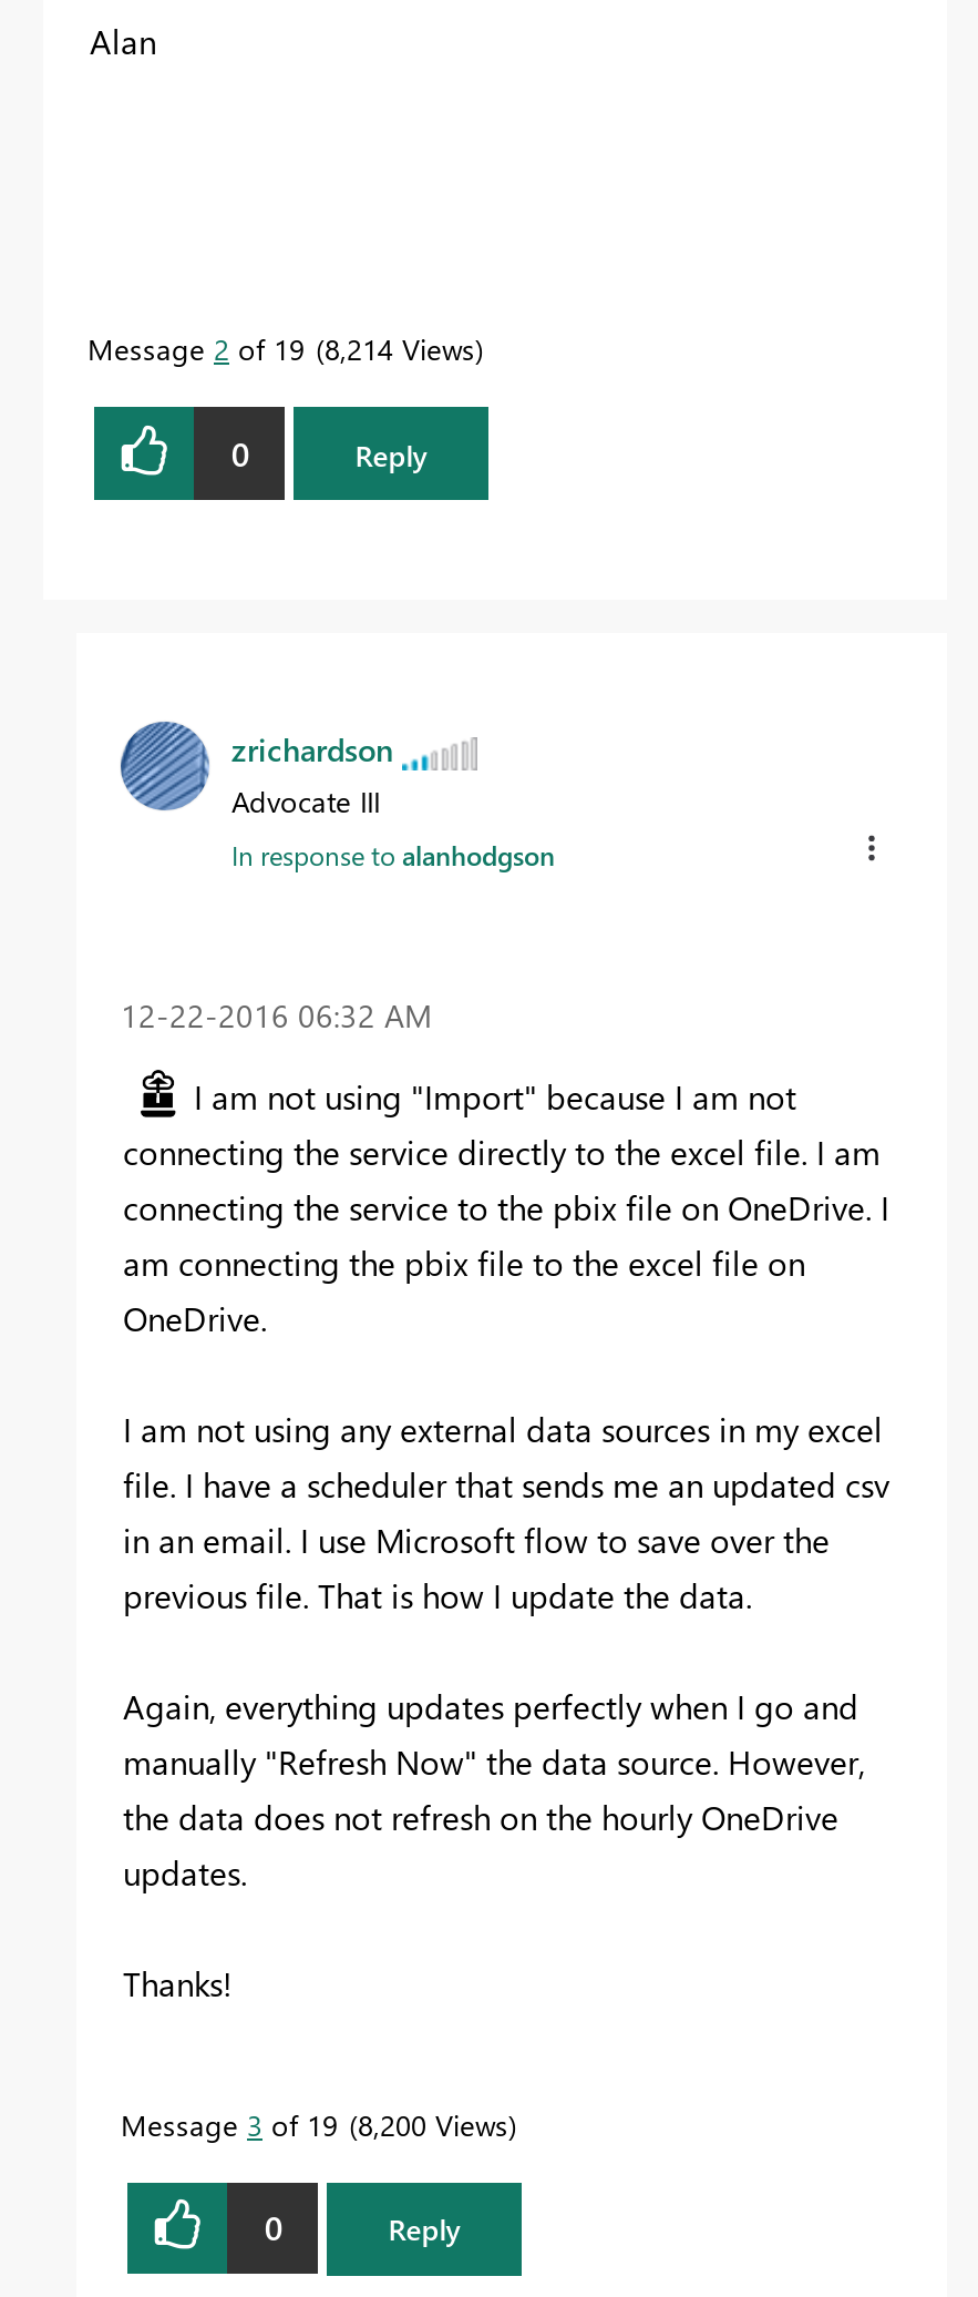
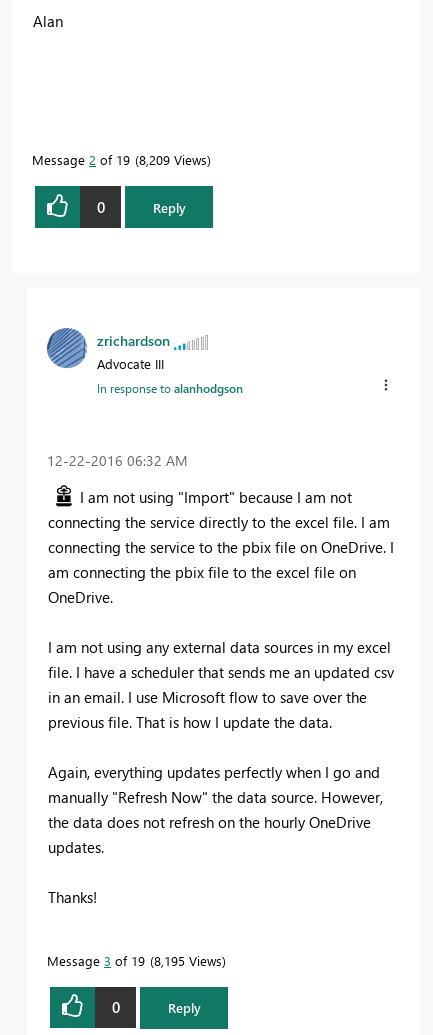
- Message 2 of 19 8,214 Views
+ Message 2 of 19 8,209 Views

- Message 3 of 19 8,200 Views
+ Message 3 of 19 8,195 Views
